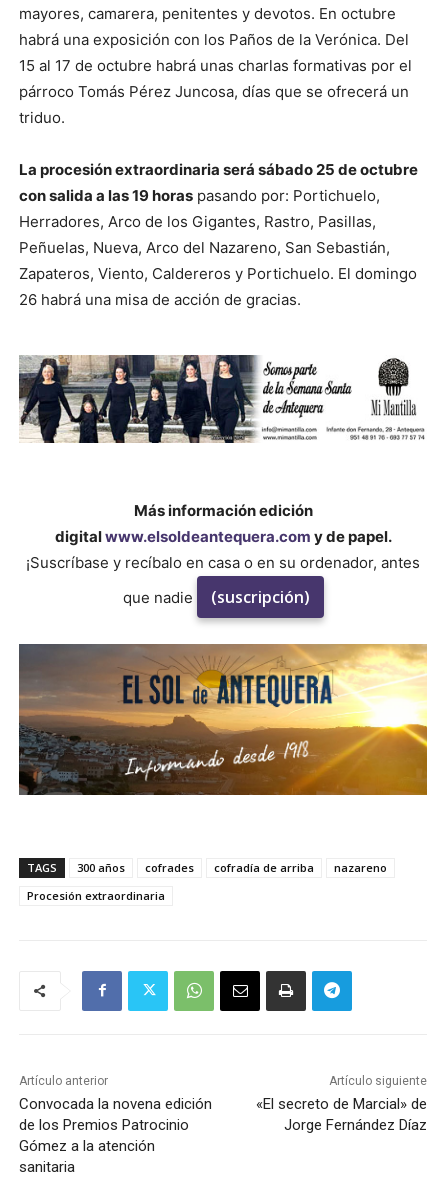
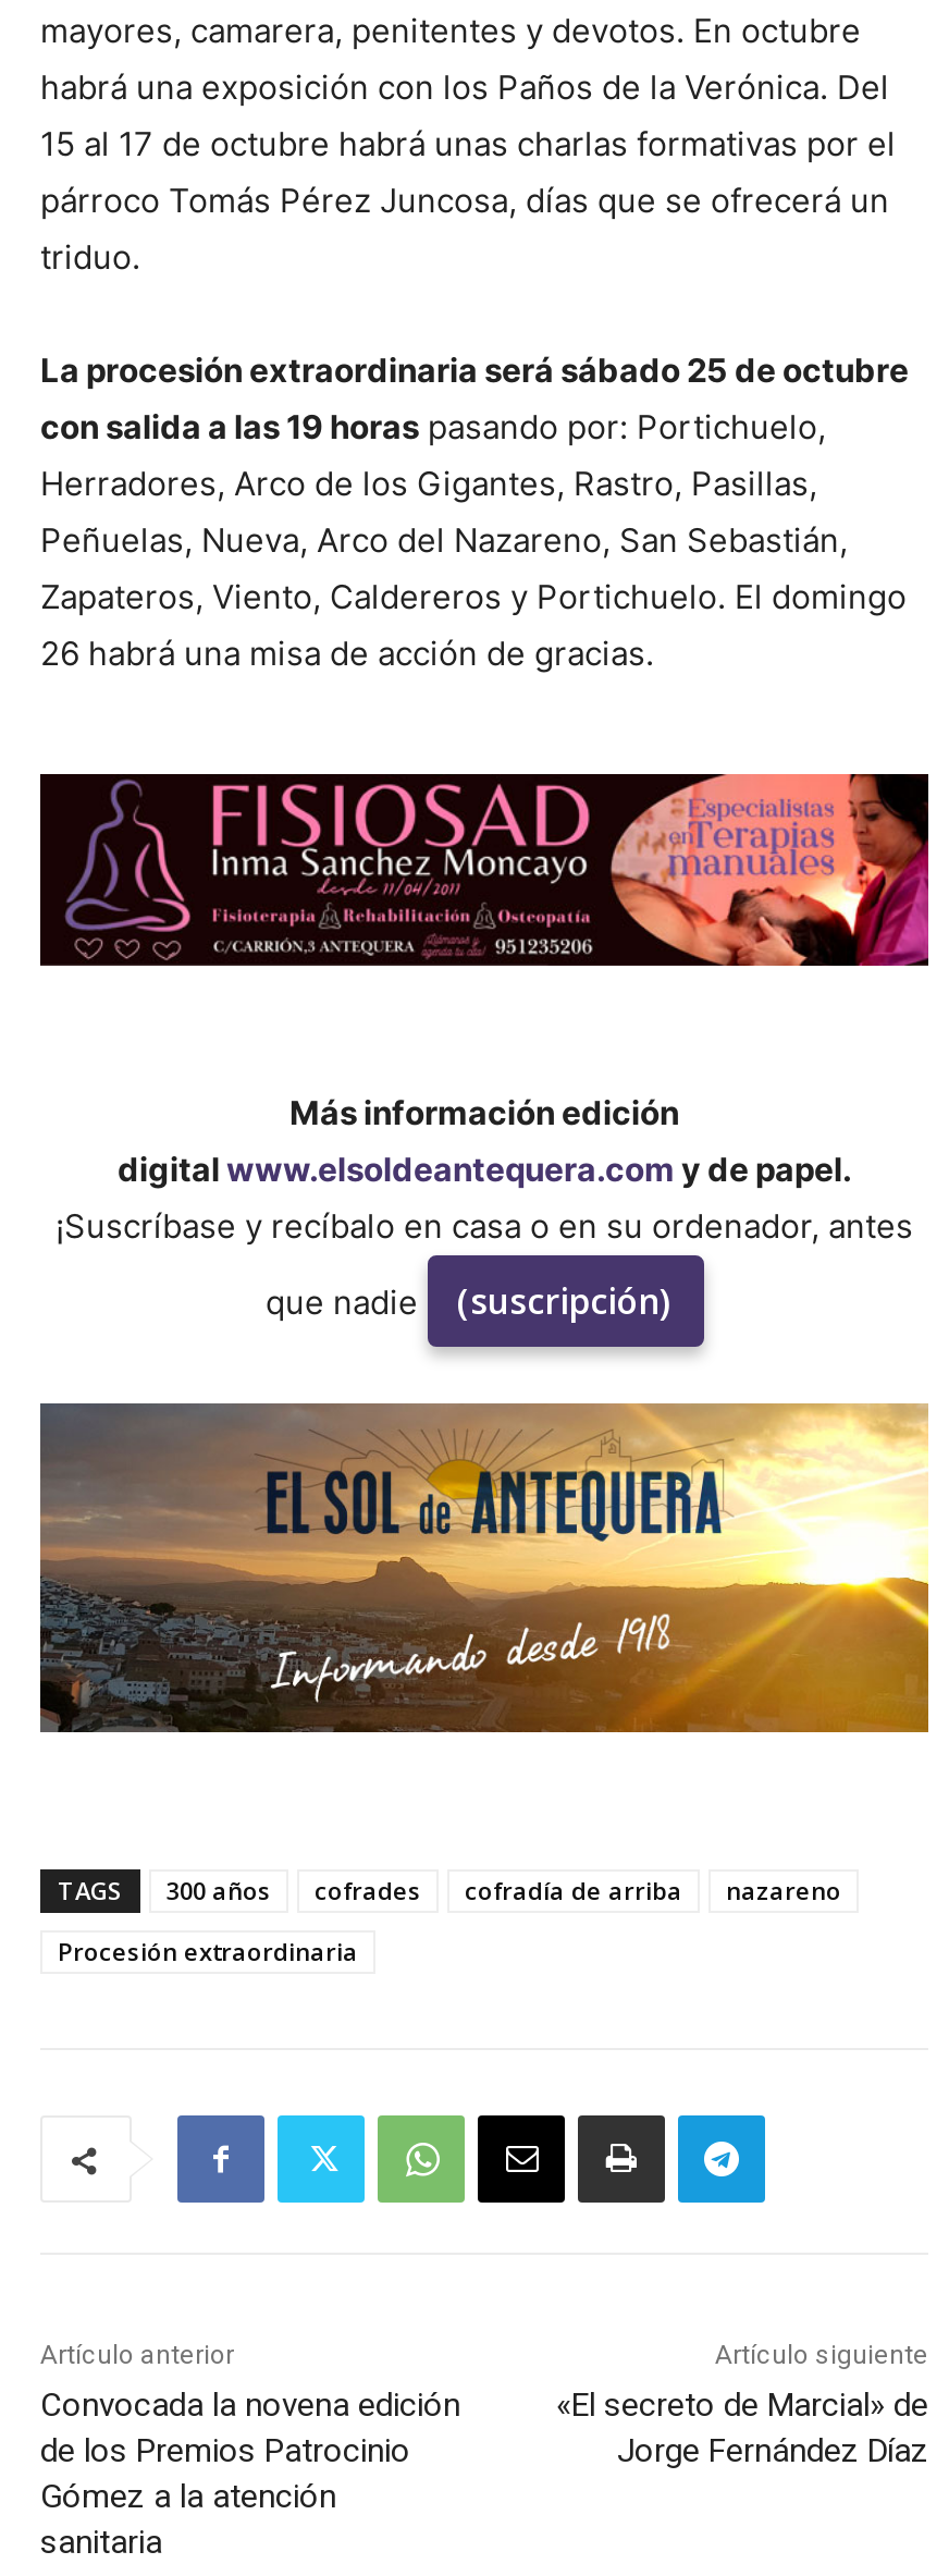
- [image]
+ [image]
